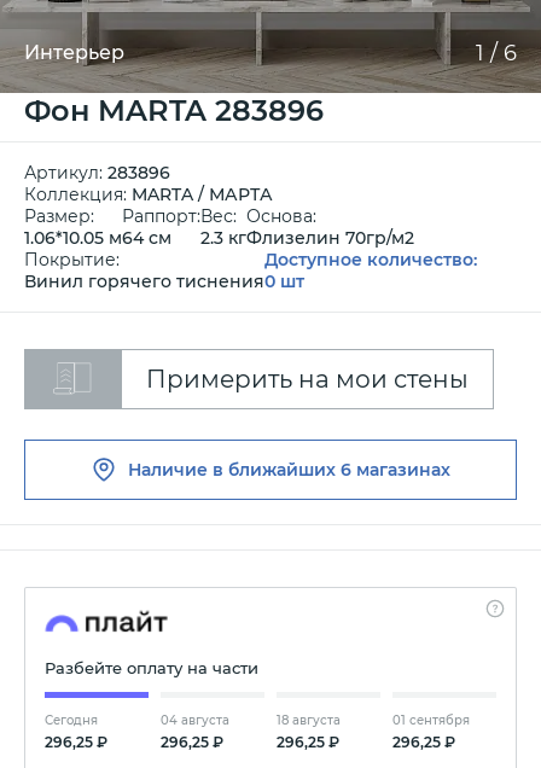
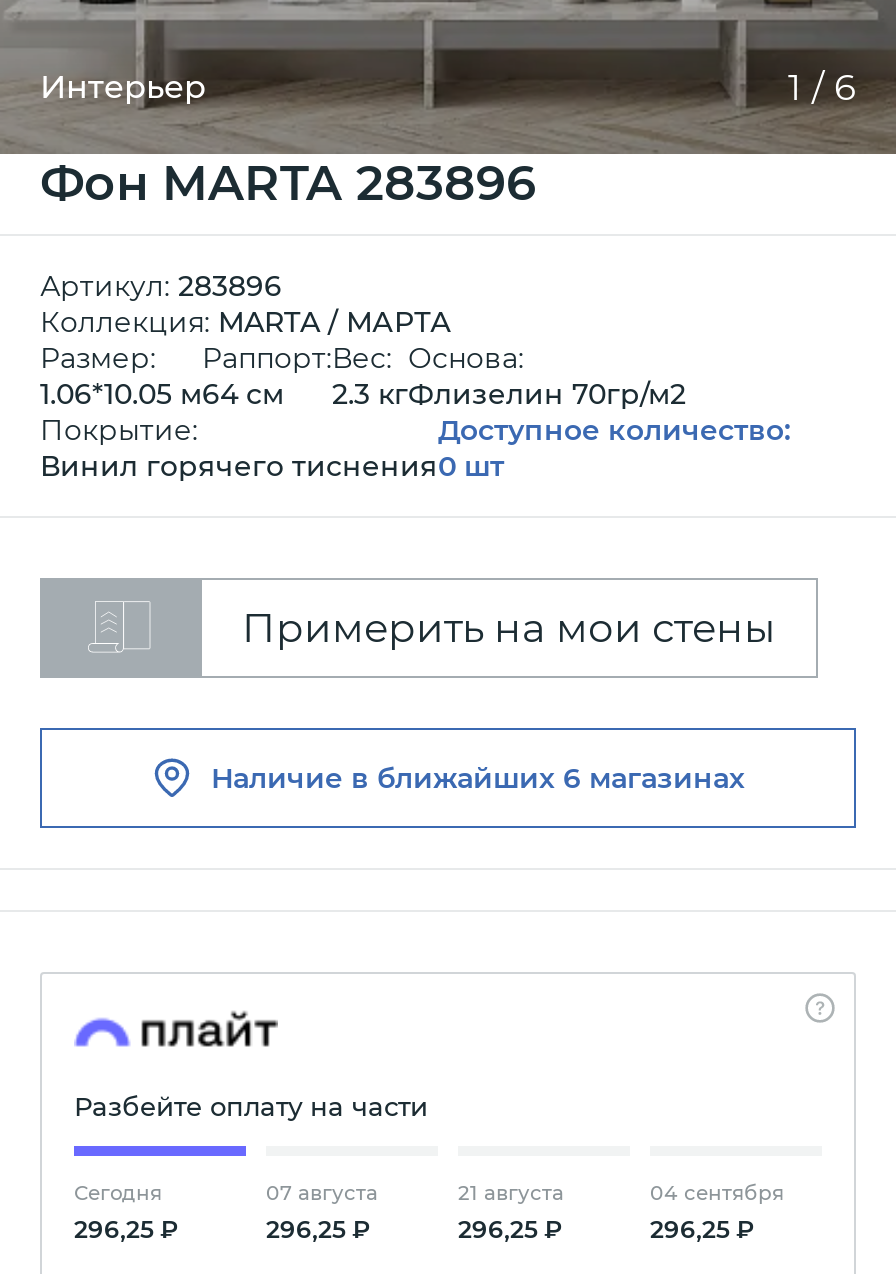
- 04 августа
+ 07 августа

- 18 августа
+ 21 августа

- 01 сентября
+ 04 сентября
